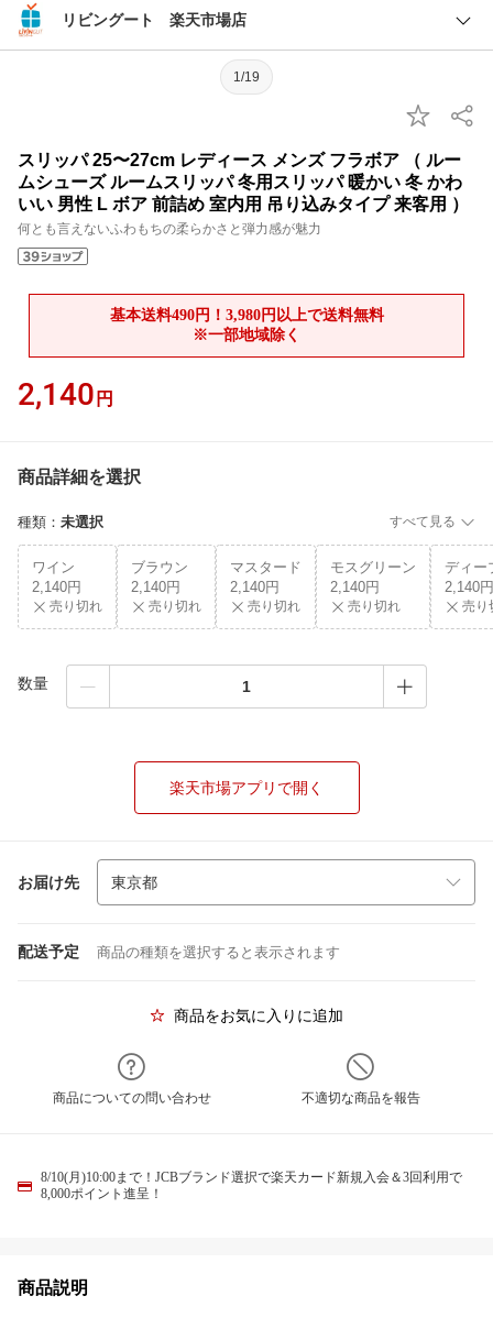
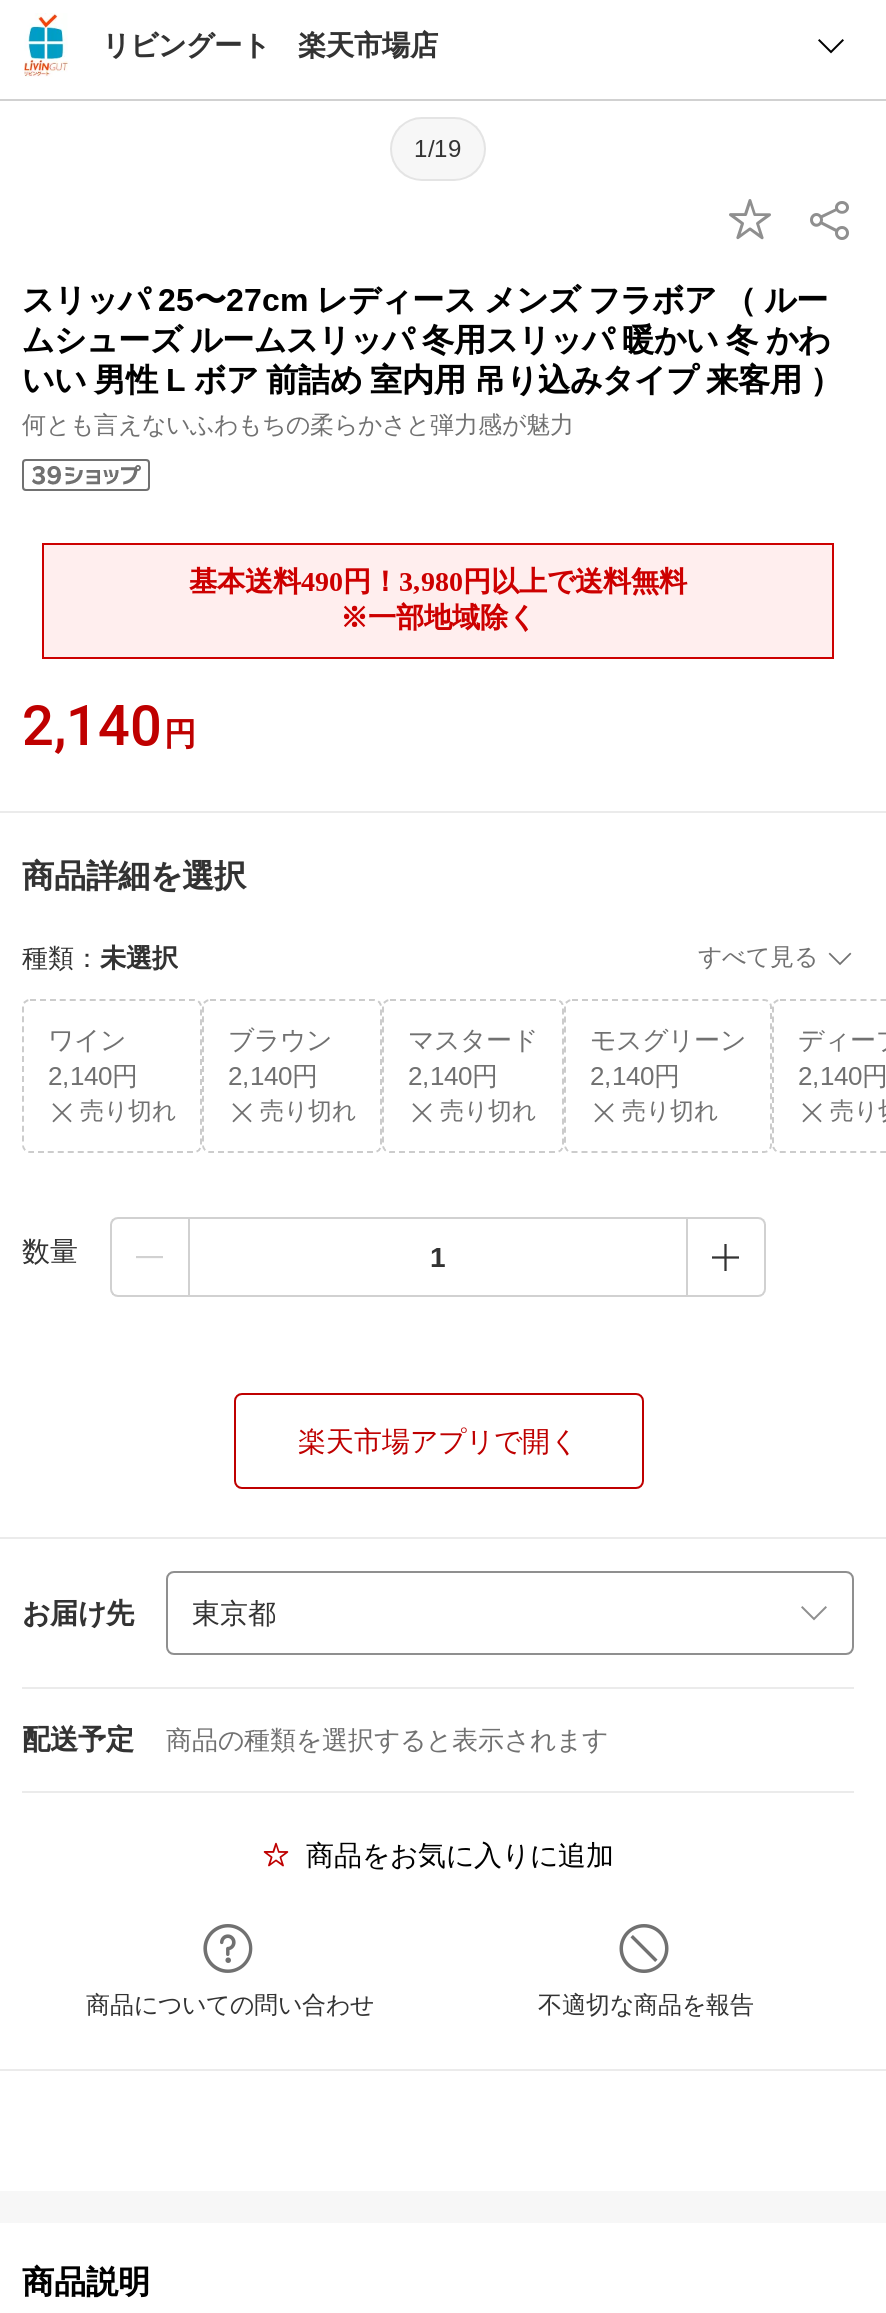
- 8/10(月)10:00まで！JCBブランド選択で楽天カード新規入会＆3回利用で
- 8,000ポイント進呈！
